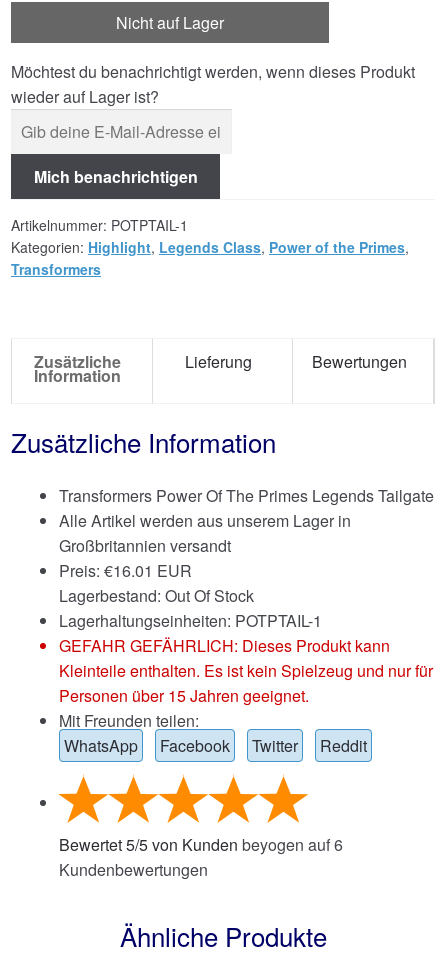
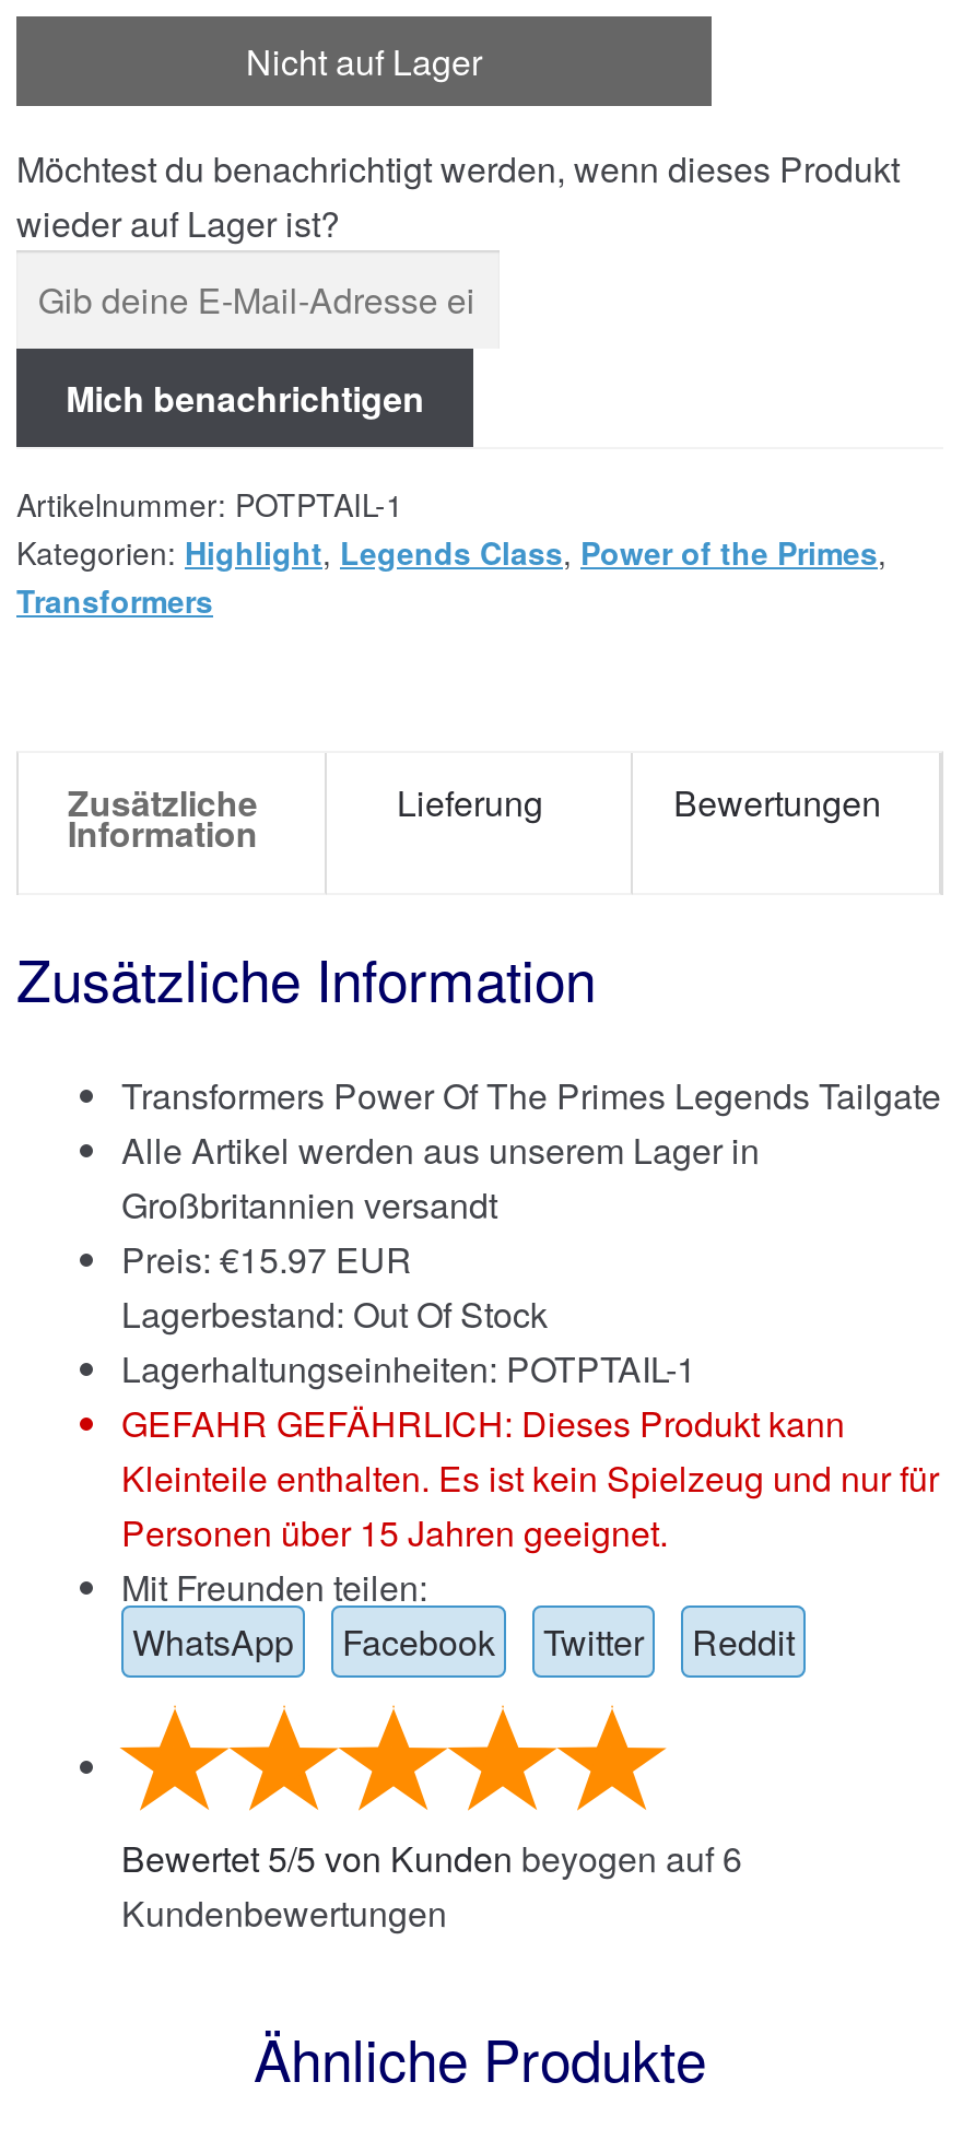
- Preis: €16.01 EUR
+ Preis: €15.97 EUR
